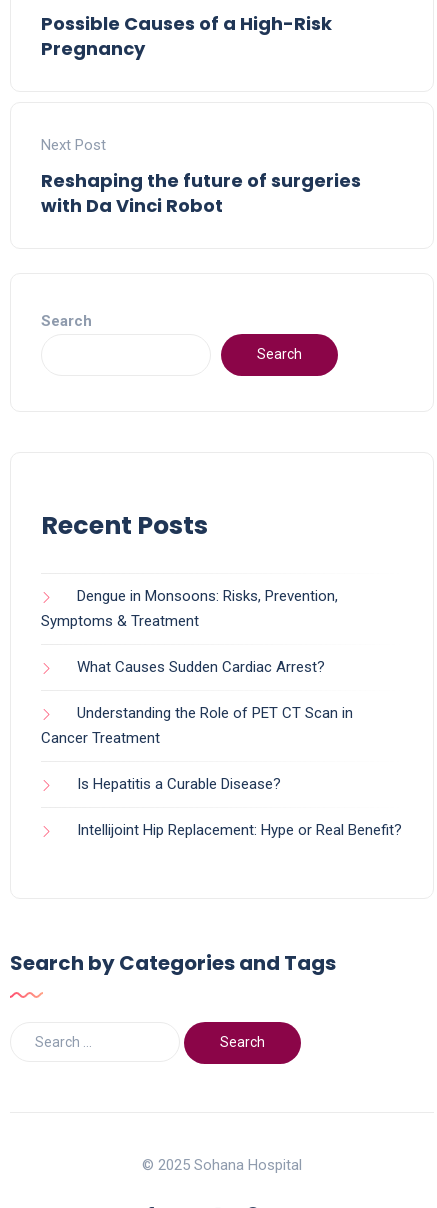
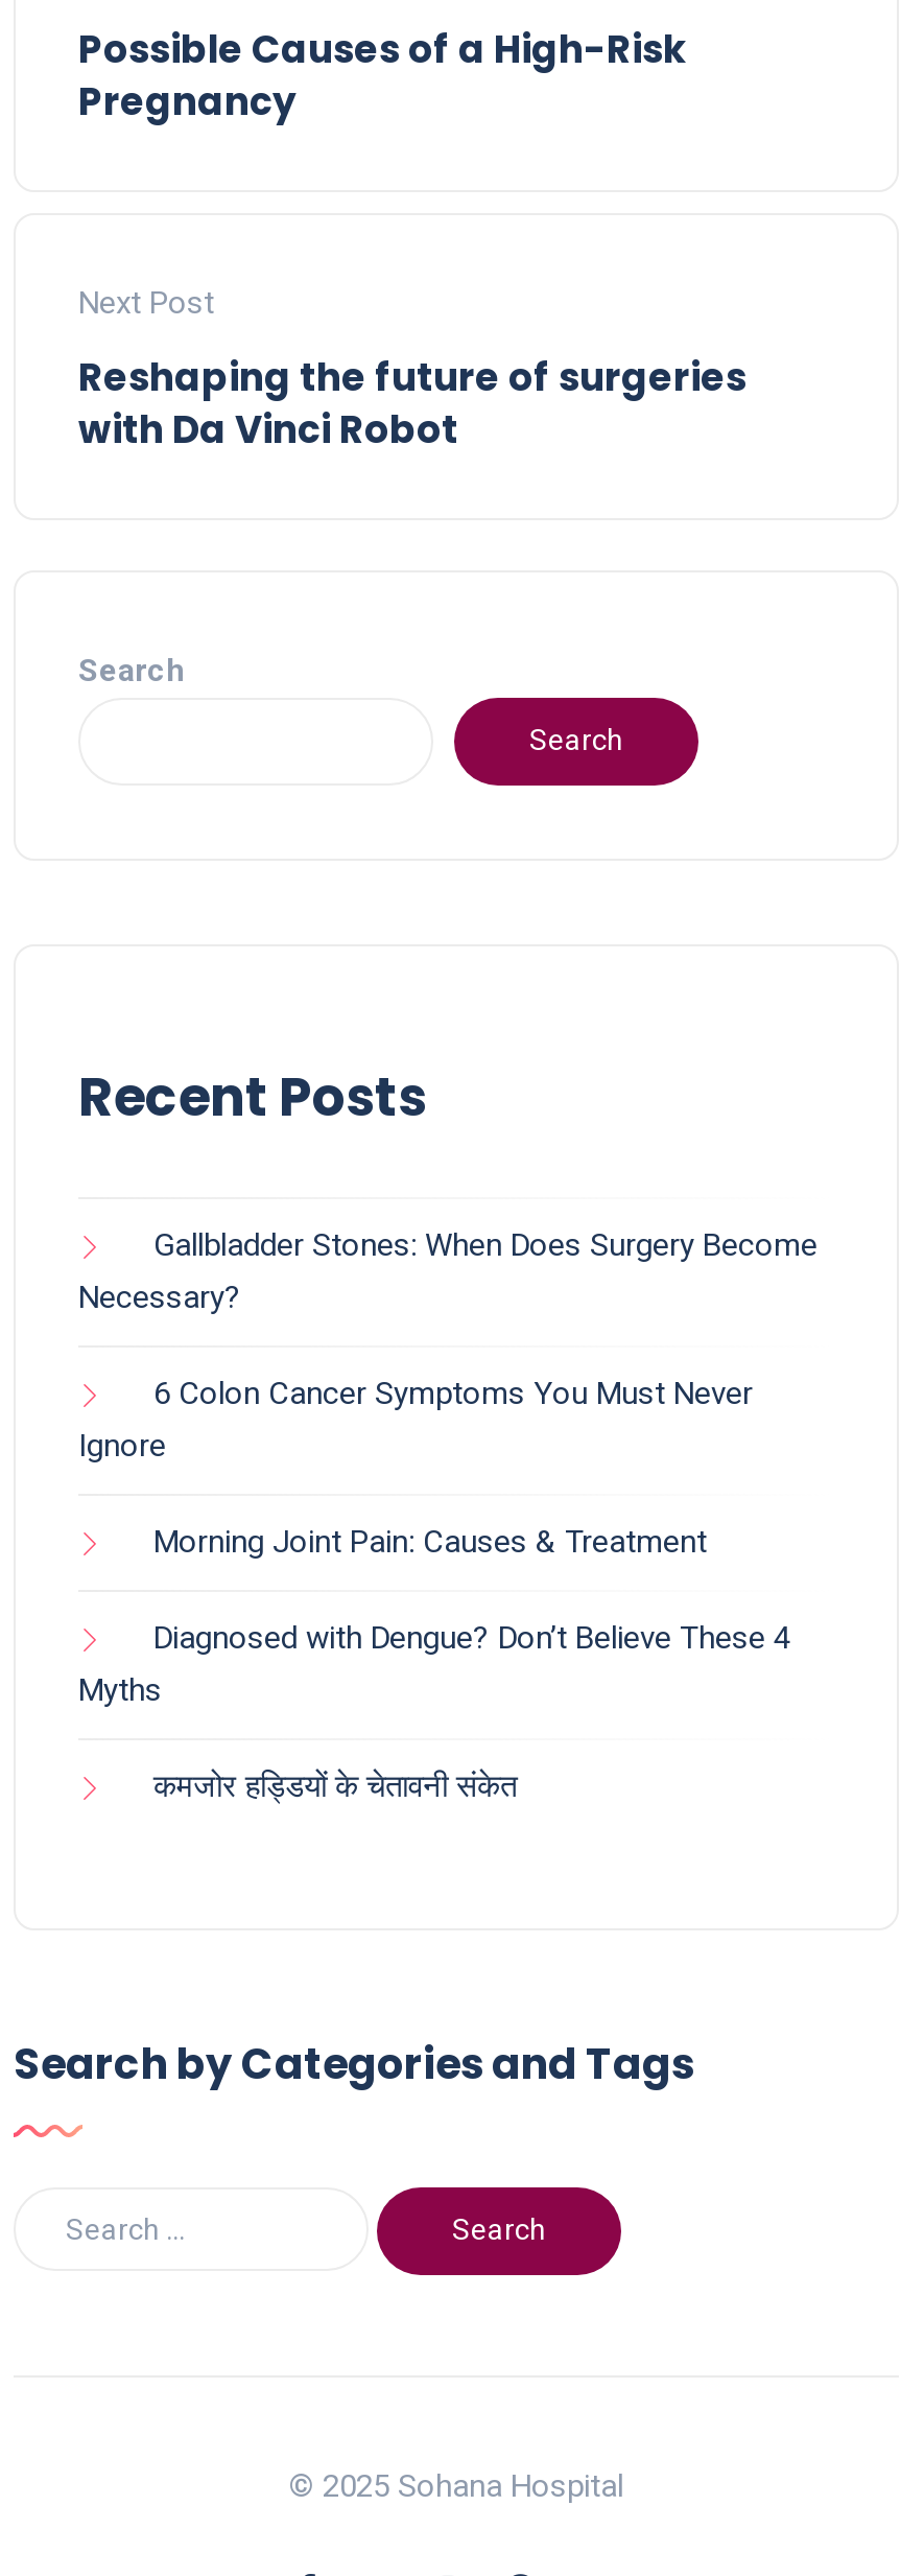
- Dengue in Monsoons: Risks, Prevention,
- Symptoms & Treatment
+ Gallbladder Stones: When Does Surgery Become
+ Necessary?

- What Causes Sudden Cardiac Arrest?
+ 6 Colon Cancer Symptoms You Must Never
+ Ignore

- Understanding the Role of PET CT Scan in
- Cancer Treatment
+ Morning Joint Pain: Causes & Treatment

- Is Hepatitis a Curable Disease?
+ Diagnosed with Dengue? Don’t Believe These 4
+ Myths

- Intellijoint Hip Replacement: Hype or Real Benefit?
+ कमजोर हड्डियों के चेतावनी संकेत
